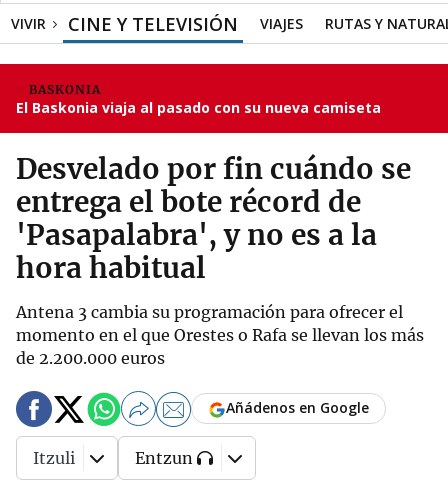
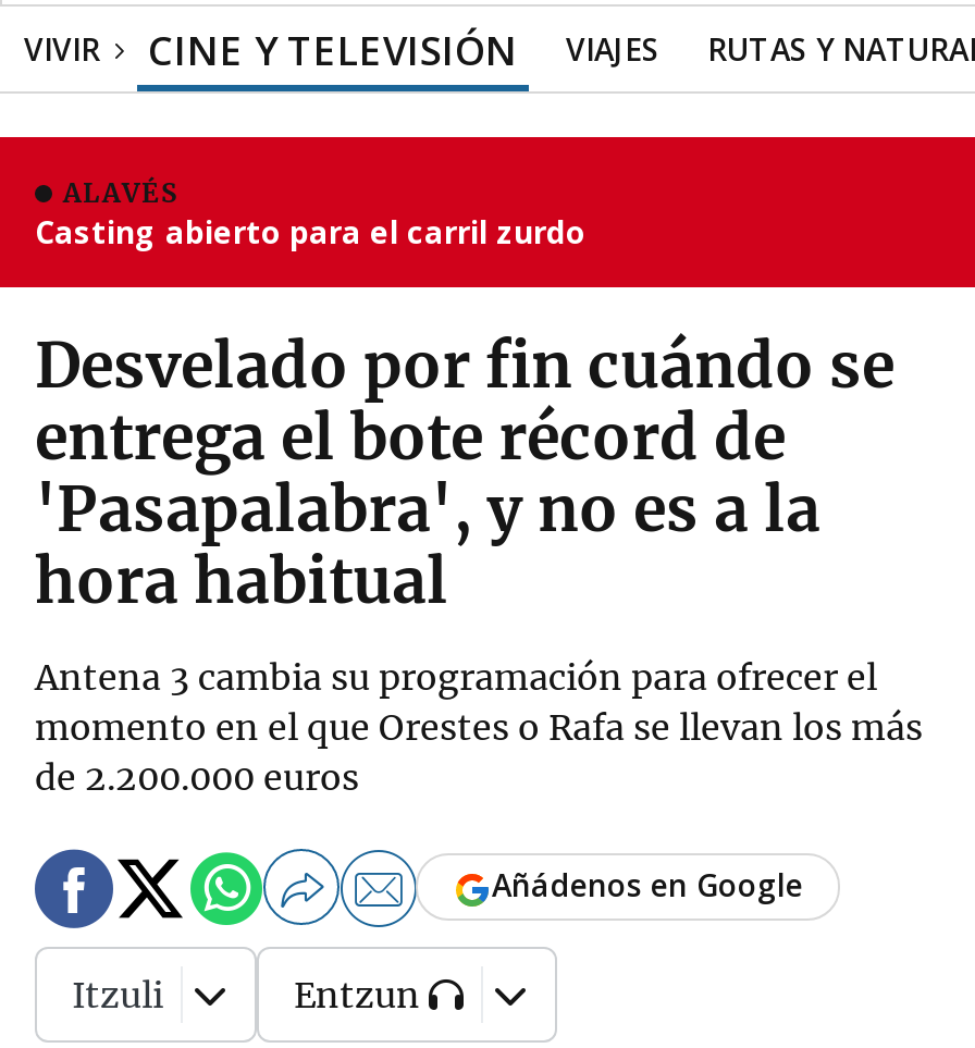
- BASKONIA
- El Baskonia viaja al pasado con su nueva camiseta
+ ALAVÉS
+ Casting abierto para el carril zurdo
